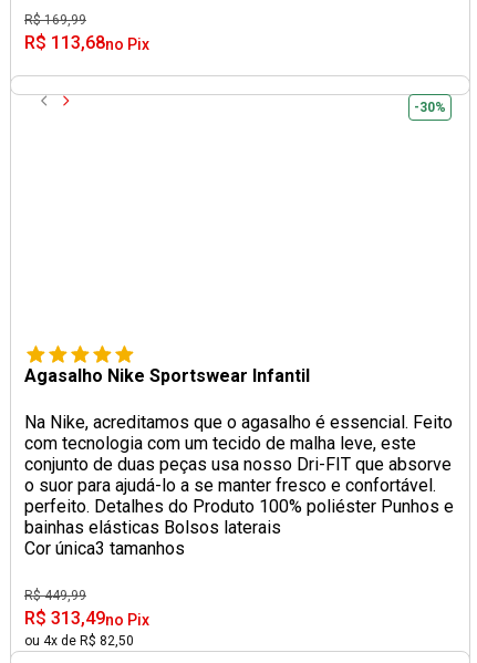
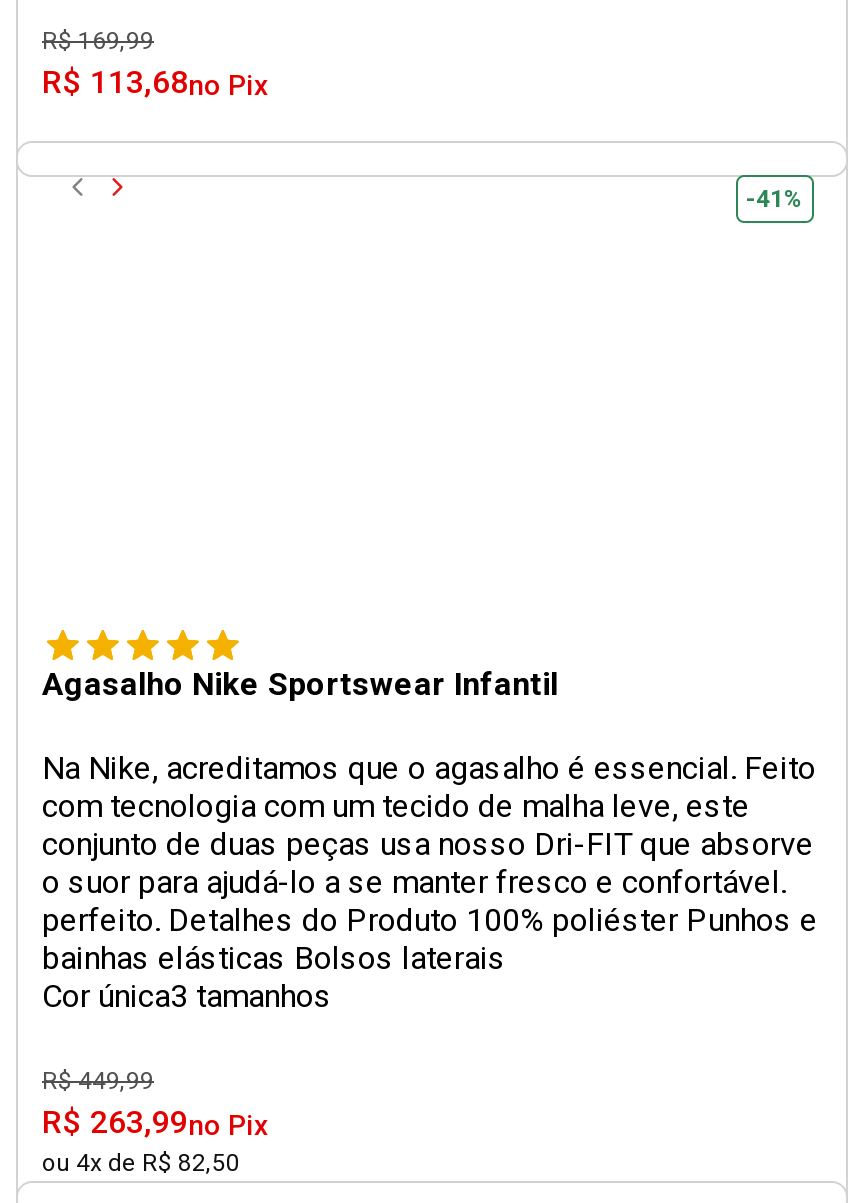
- -30%
+ -41%

- R$ 313,49no Pix
+ R$ 263,99no Pix
